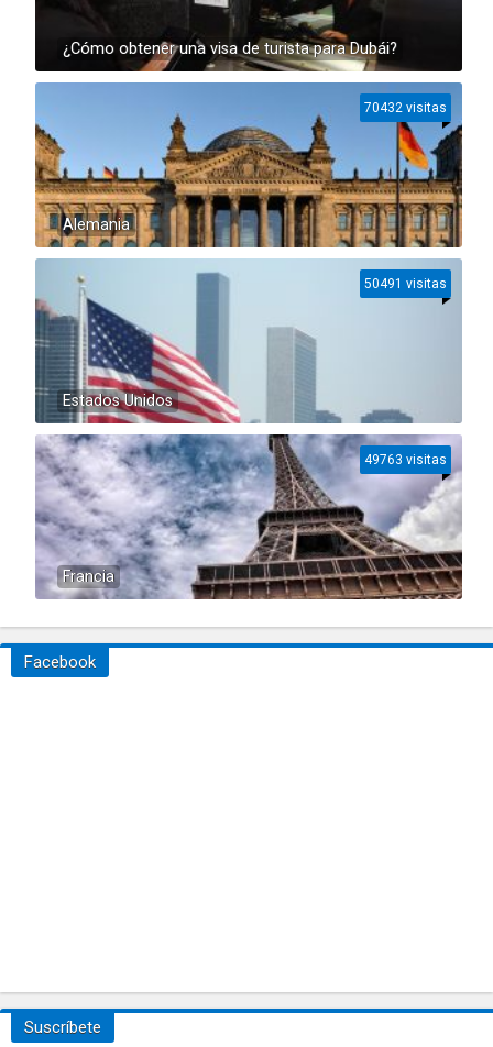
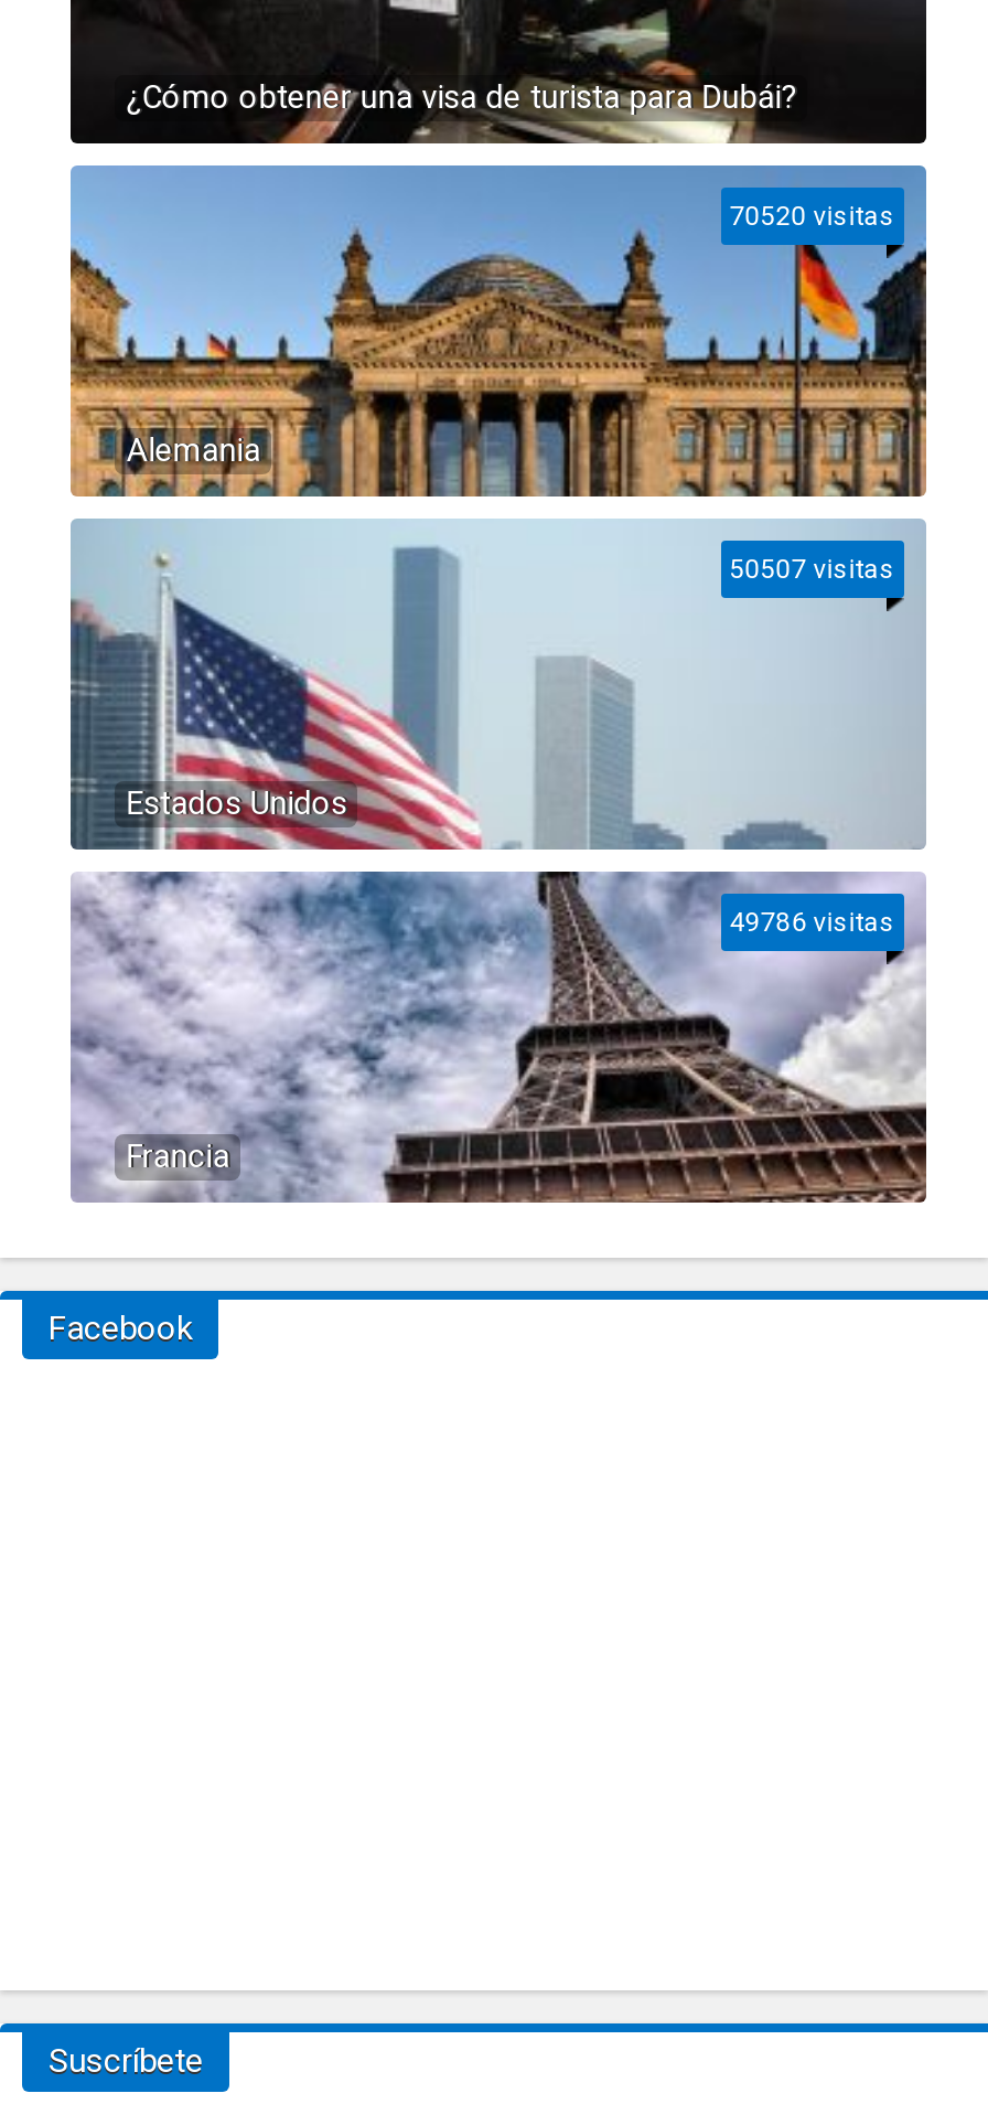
- 70432 visitas
+ 70520 visitas

- 50491 visitas
+ 50507 visitas

- 49763 visitas
+ 49786 visitas
